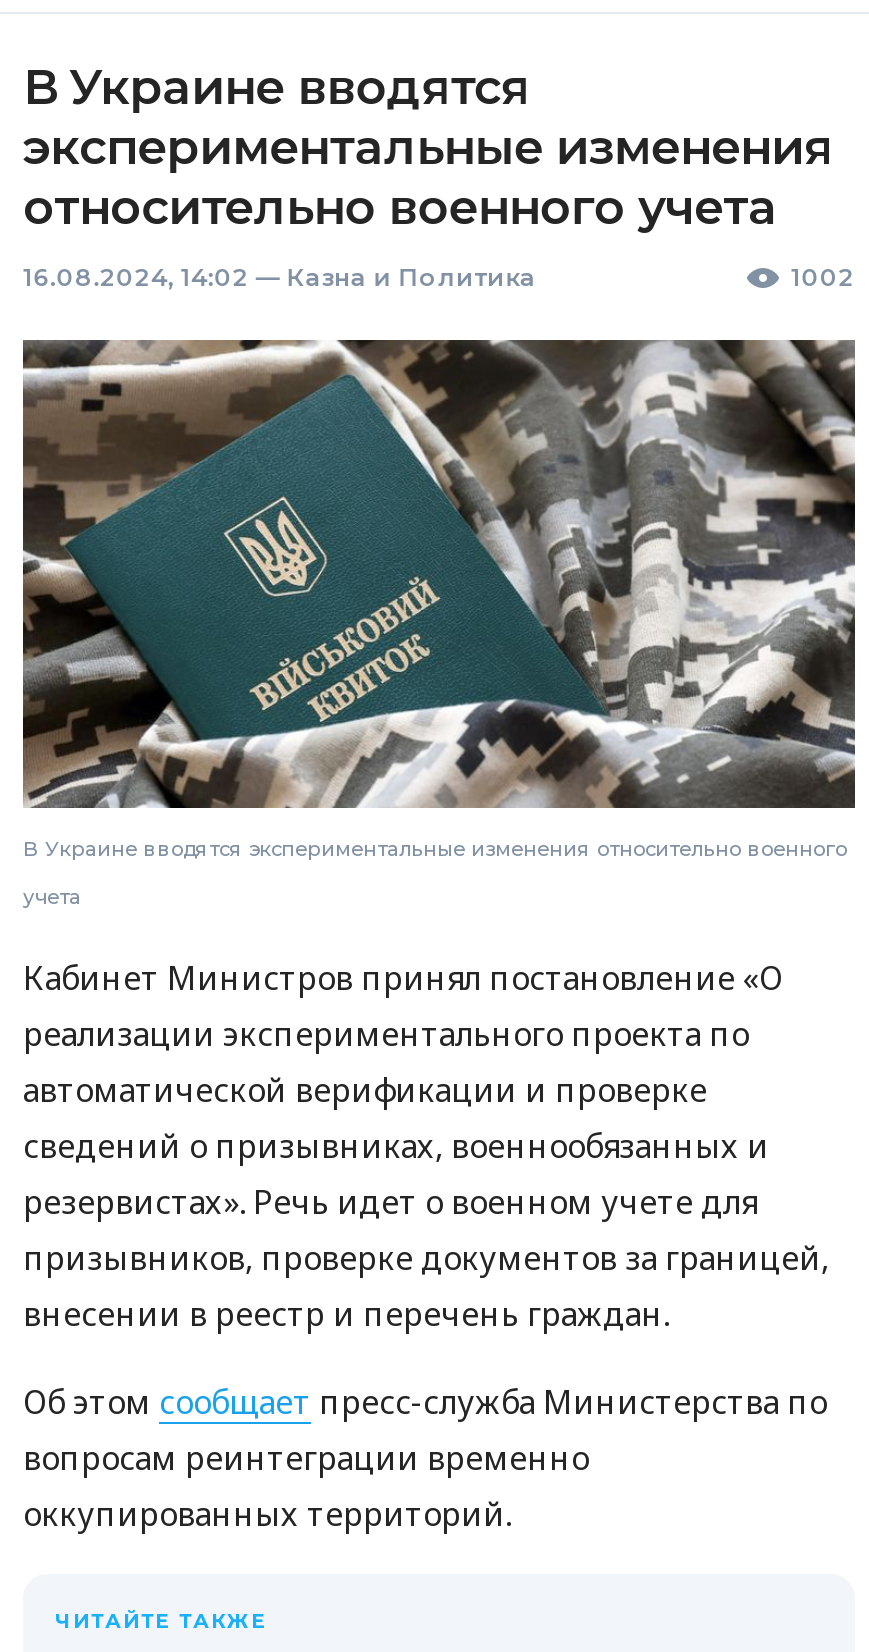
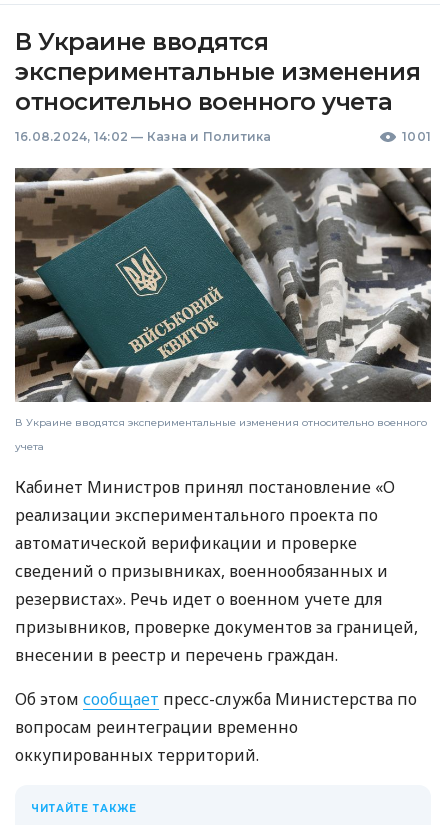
- 1002
+ 1001
